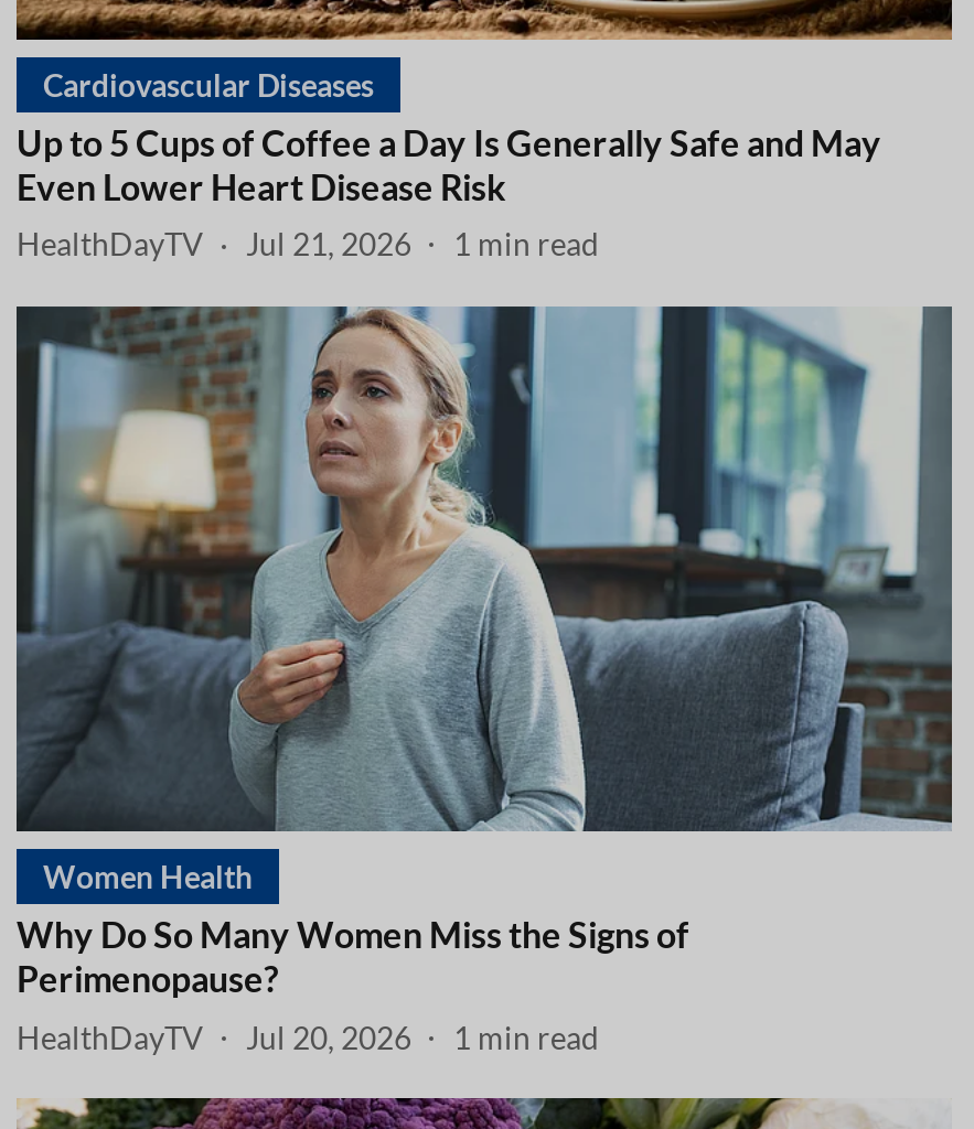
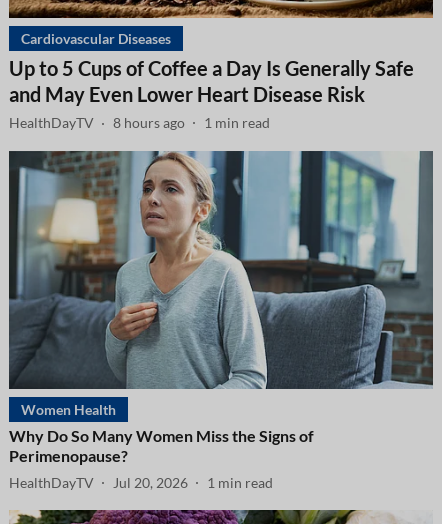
- HealthDayTV Jul 21, 2026 1 min read
+ HealthDayTV 8 hours ago 1 min read
